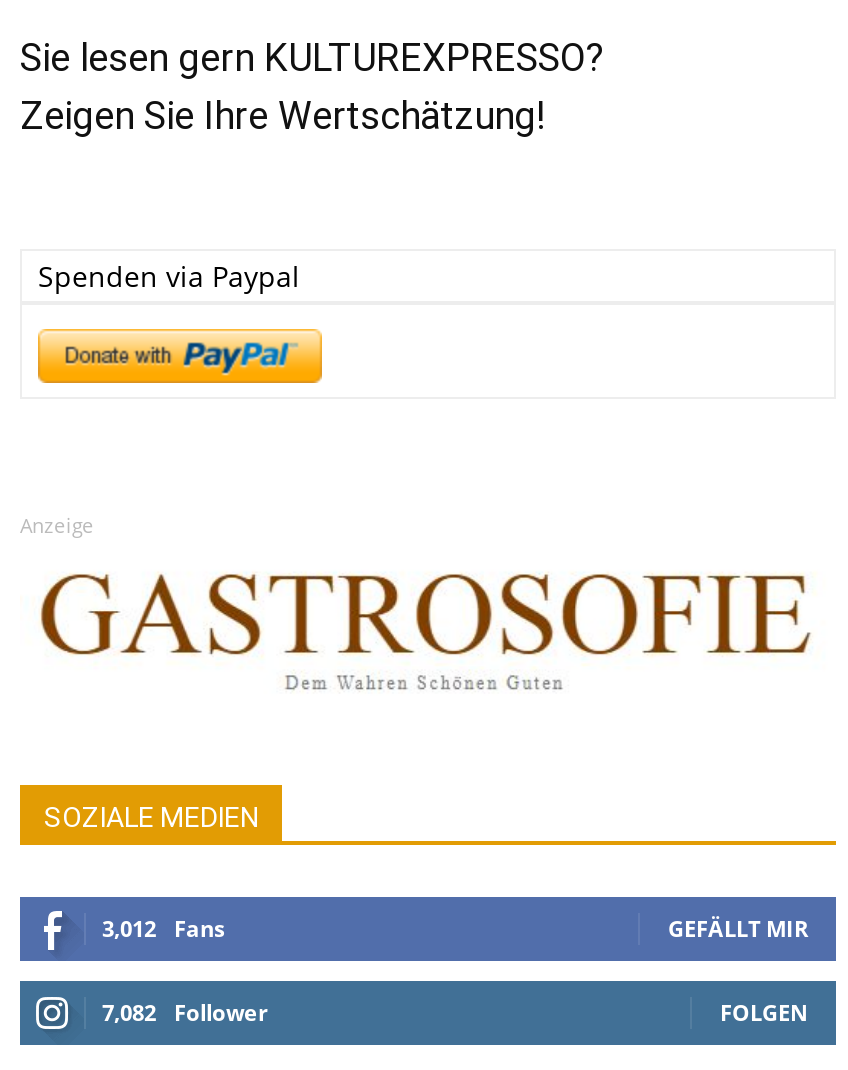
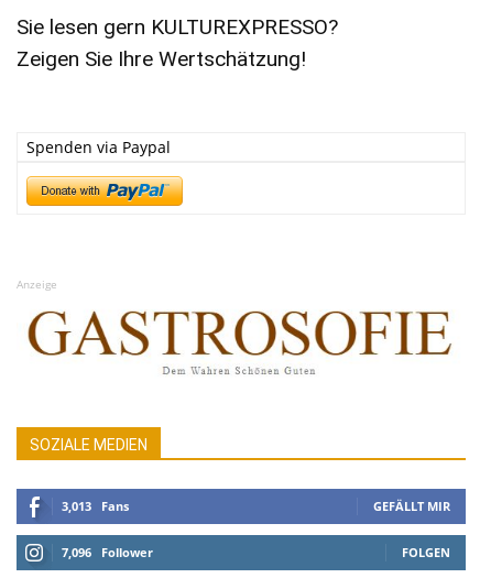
- 3,012 Fans
+ 3,013 Fans

- 7,082 Follower
+ 7,096 Follower
